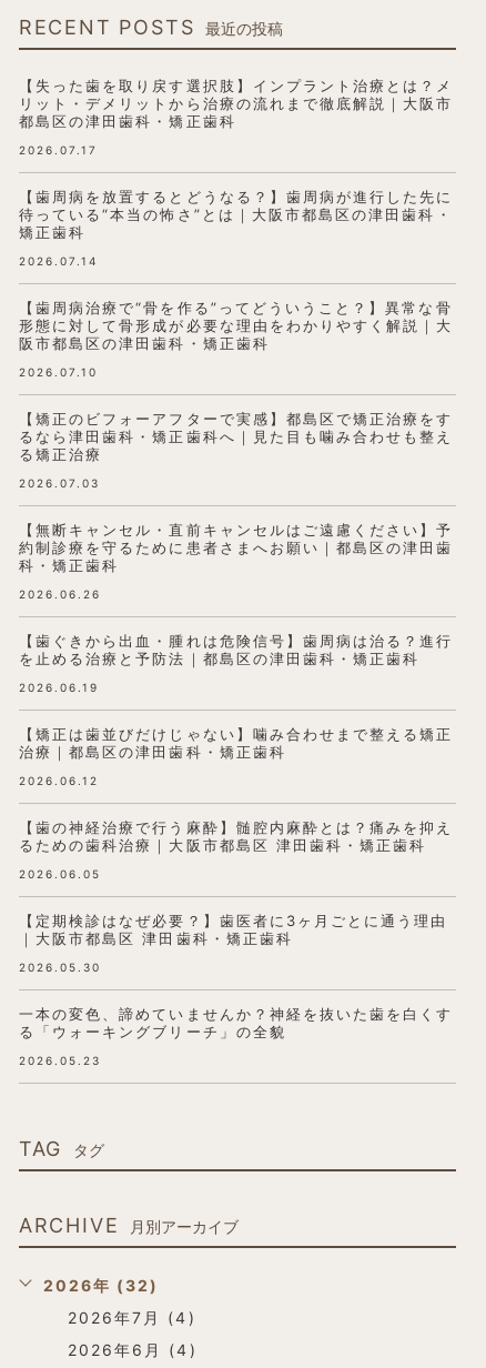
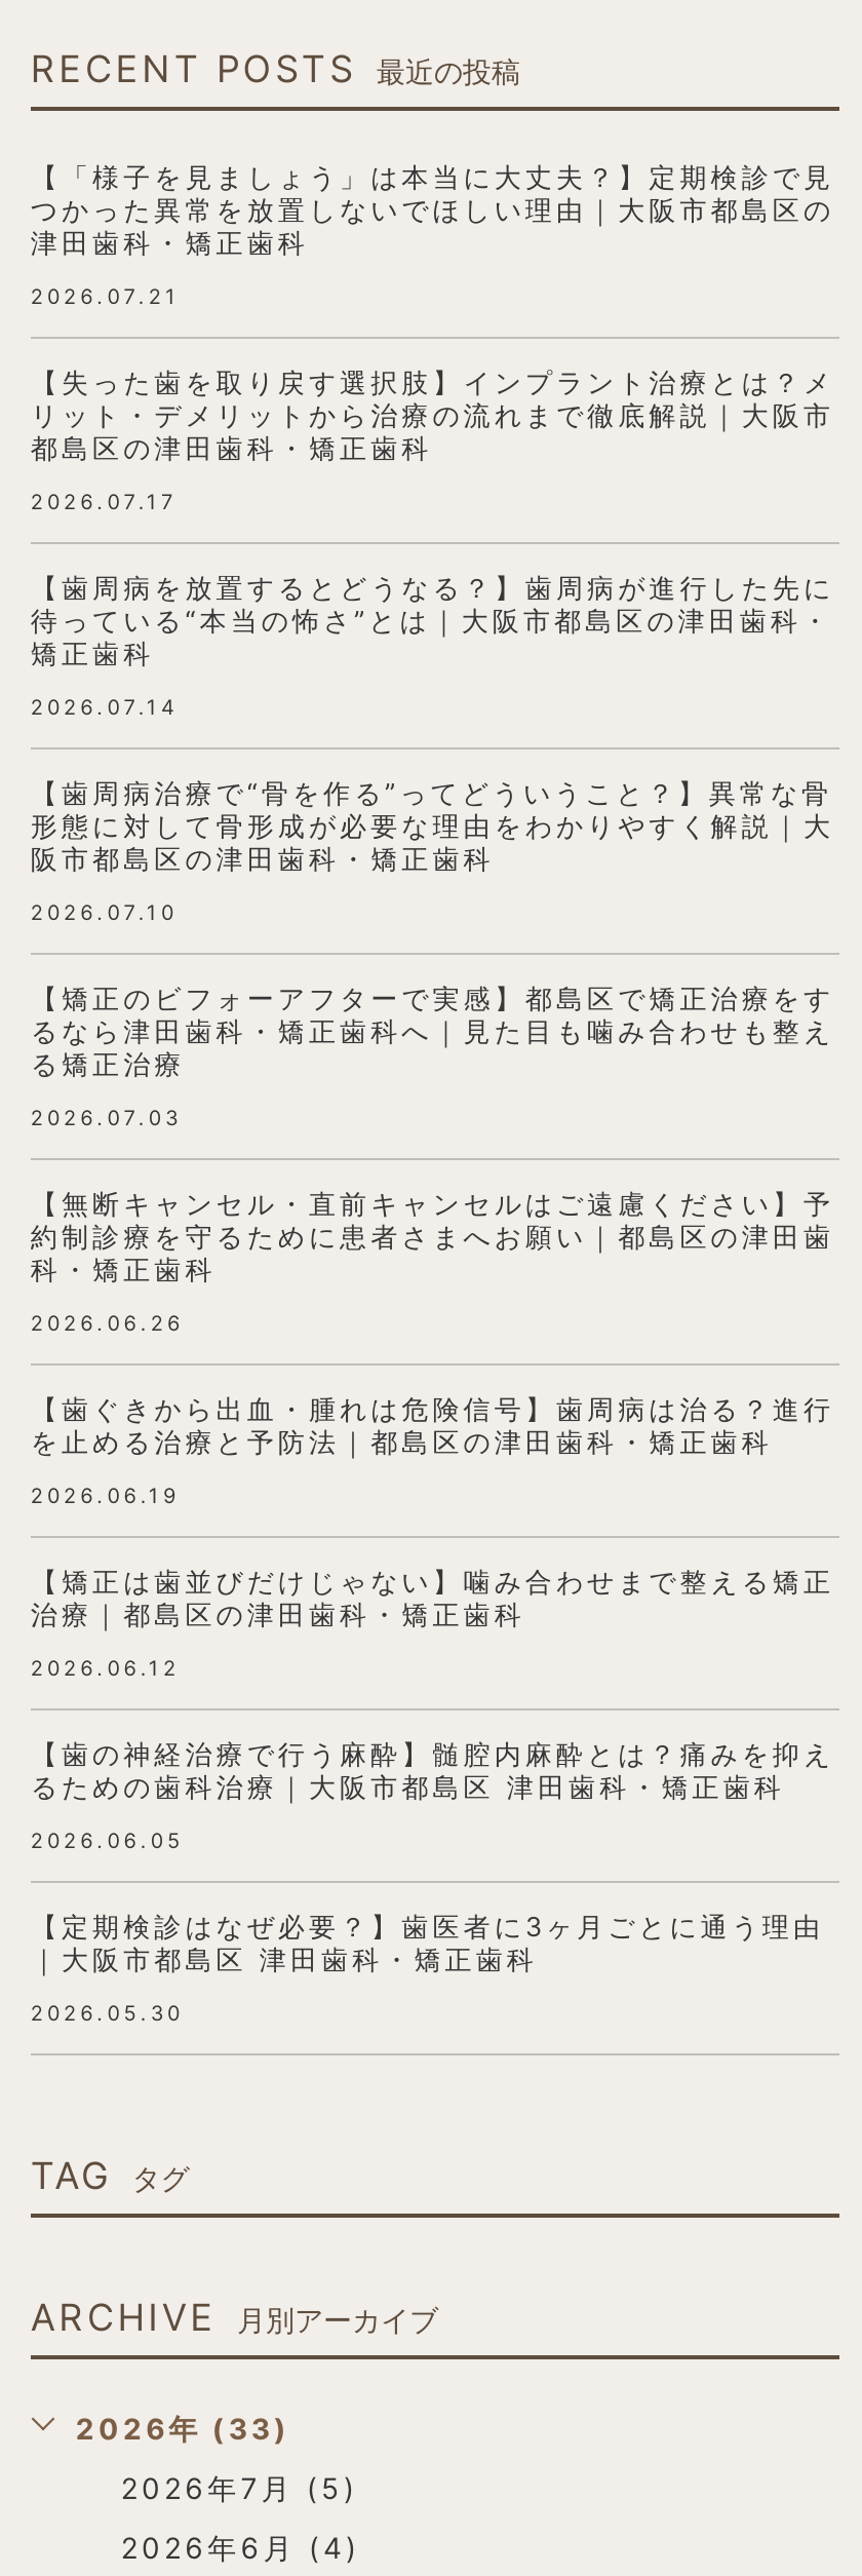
+ 【「様子を見ましょう」は本当に大丈夫？】定期検診で見
+ つかった異常を放置しないでほしい理由｜大阪市都島区の
+ 津田歯科・矯正歯科
+ 2026.07.21

moved down: 【失った歯を取り戻す選択肢】インプラント治療とは？メ | リット・デメリットから治療の流れまで徹底解説｜大阪市 | 都島区の津田歯科・矯正歯科 | ... | ｜大阪市都島区 津田歯科・矯正歯科 | 2026.05.30

- 一本の変色、諦めていませんか？神経を抜いた歯を白くす
- る「ウォーキングブリーチ」の全貌
- 2026.05.23

- 2026年 (32)
+ 2026年 (33)

- 2026年7月 (4)
+ 2026年7月 (5)
